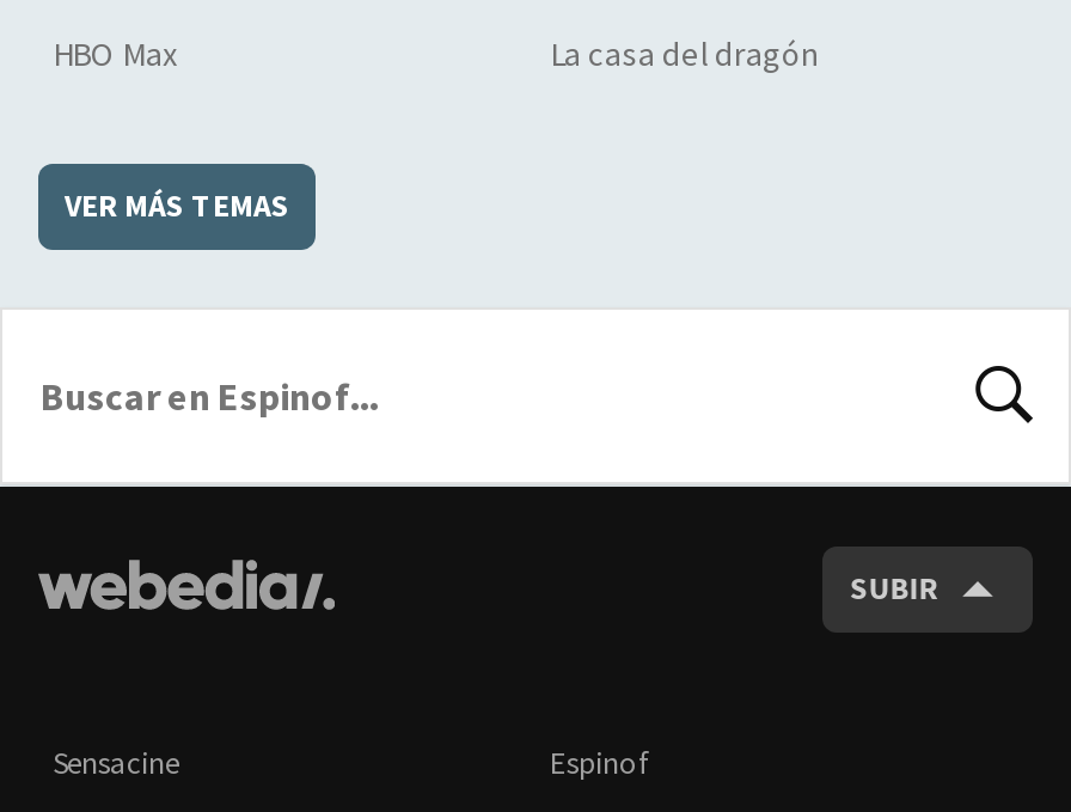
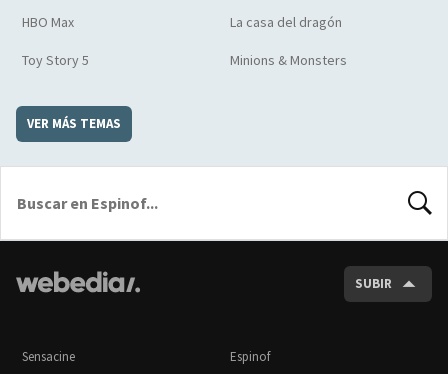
+ Toy Story 5
+ Minions & Monsters
